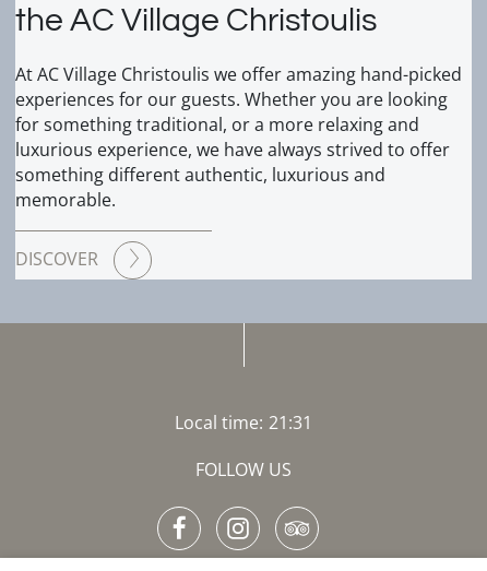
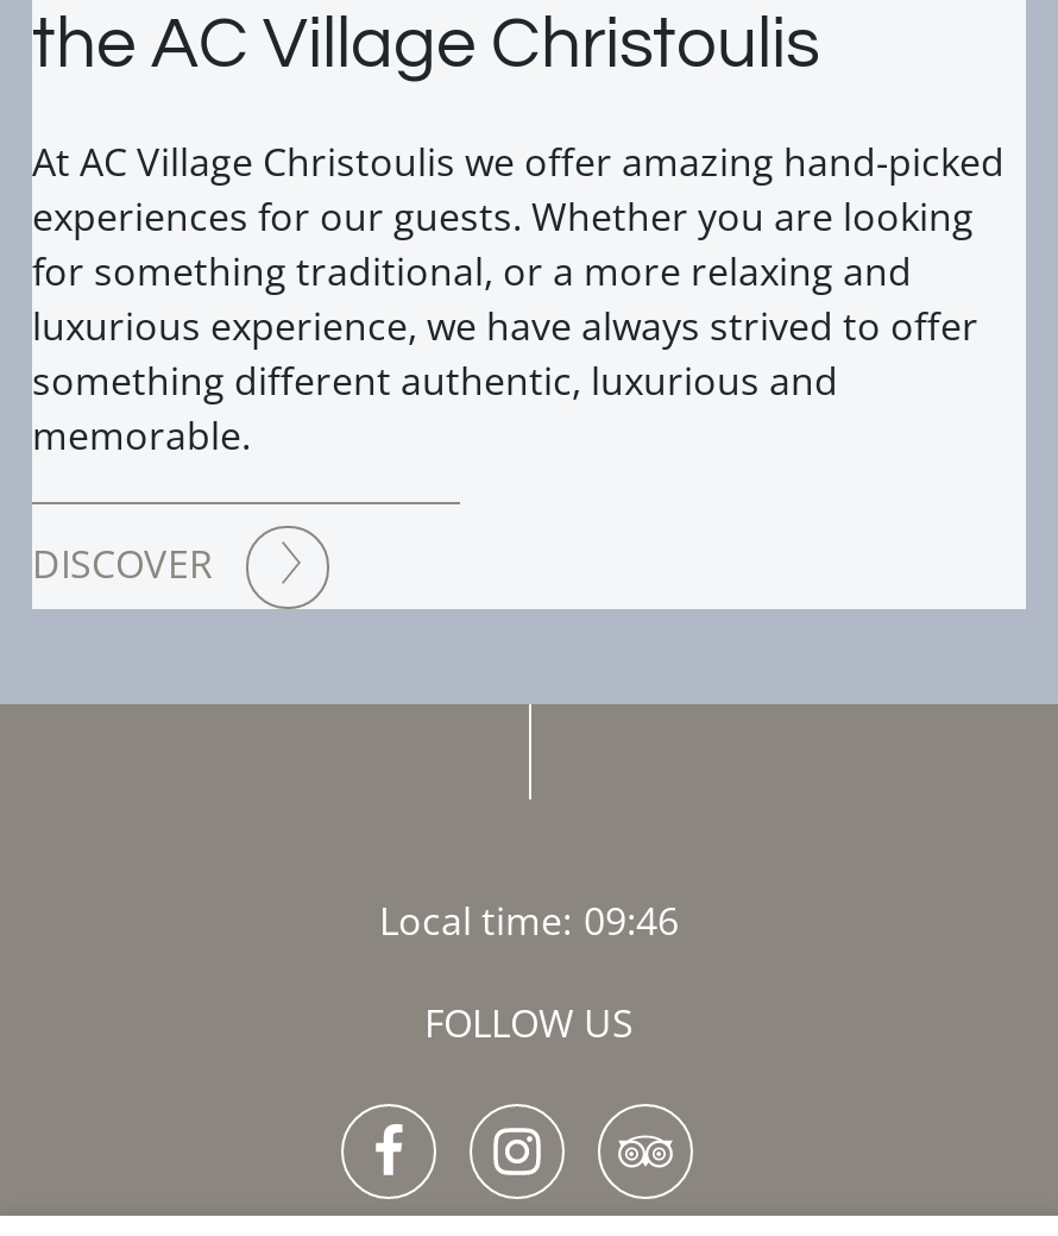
- Local time: 21:31
+ Local time: 09:46
